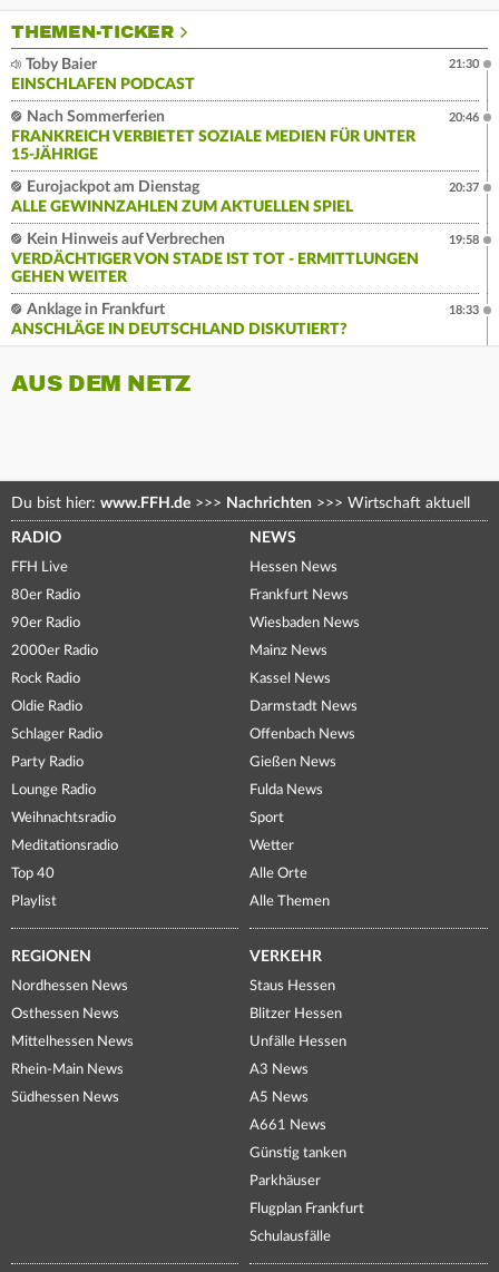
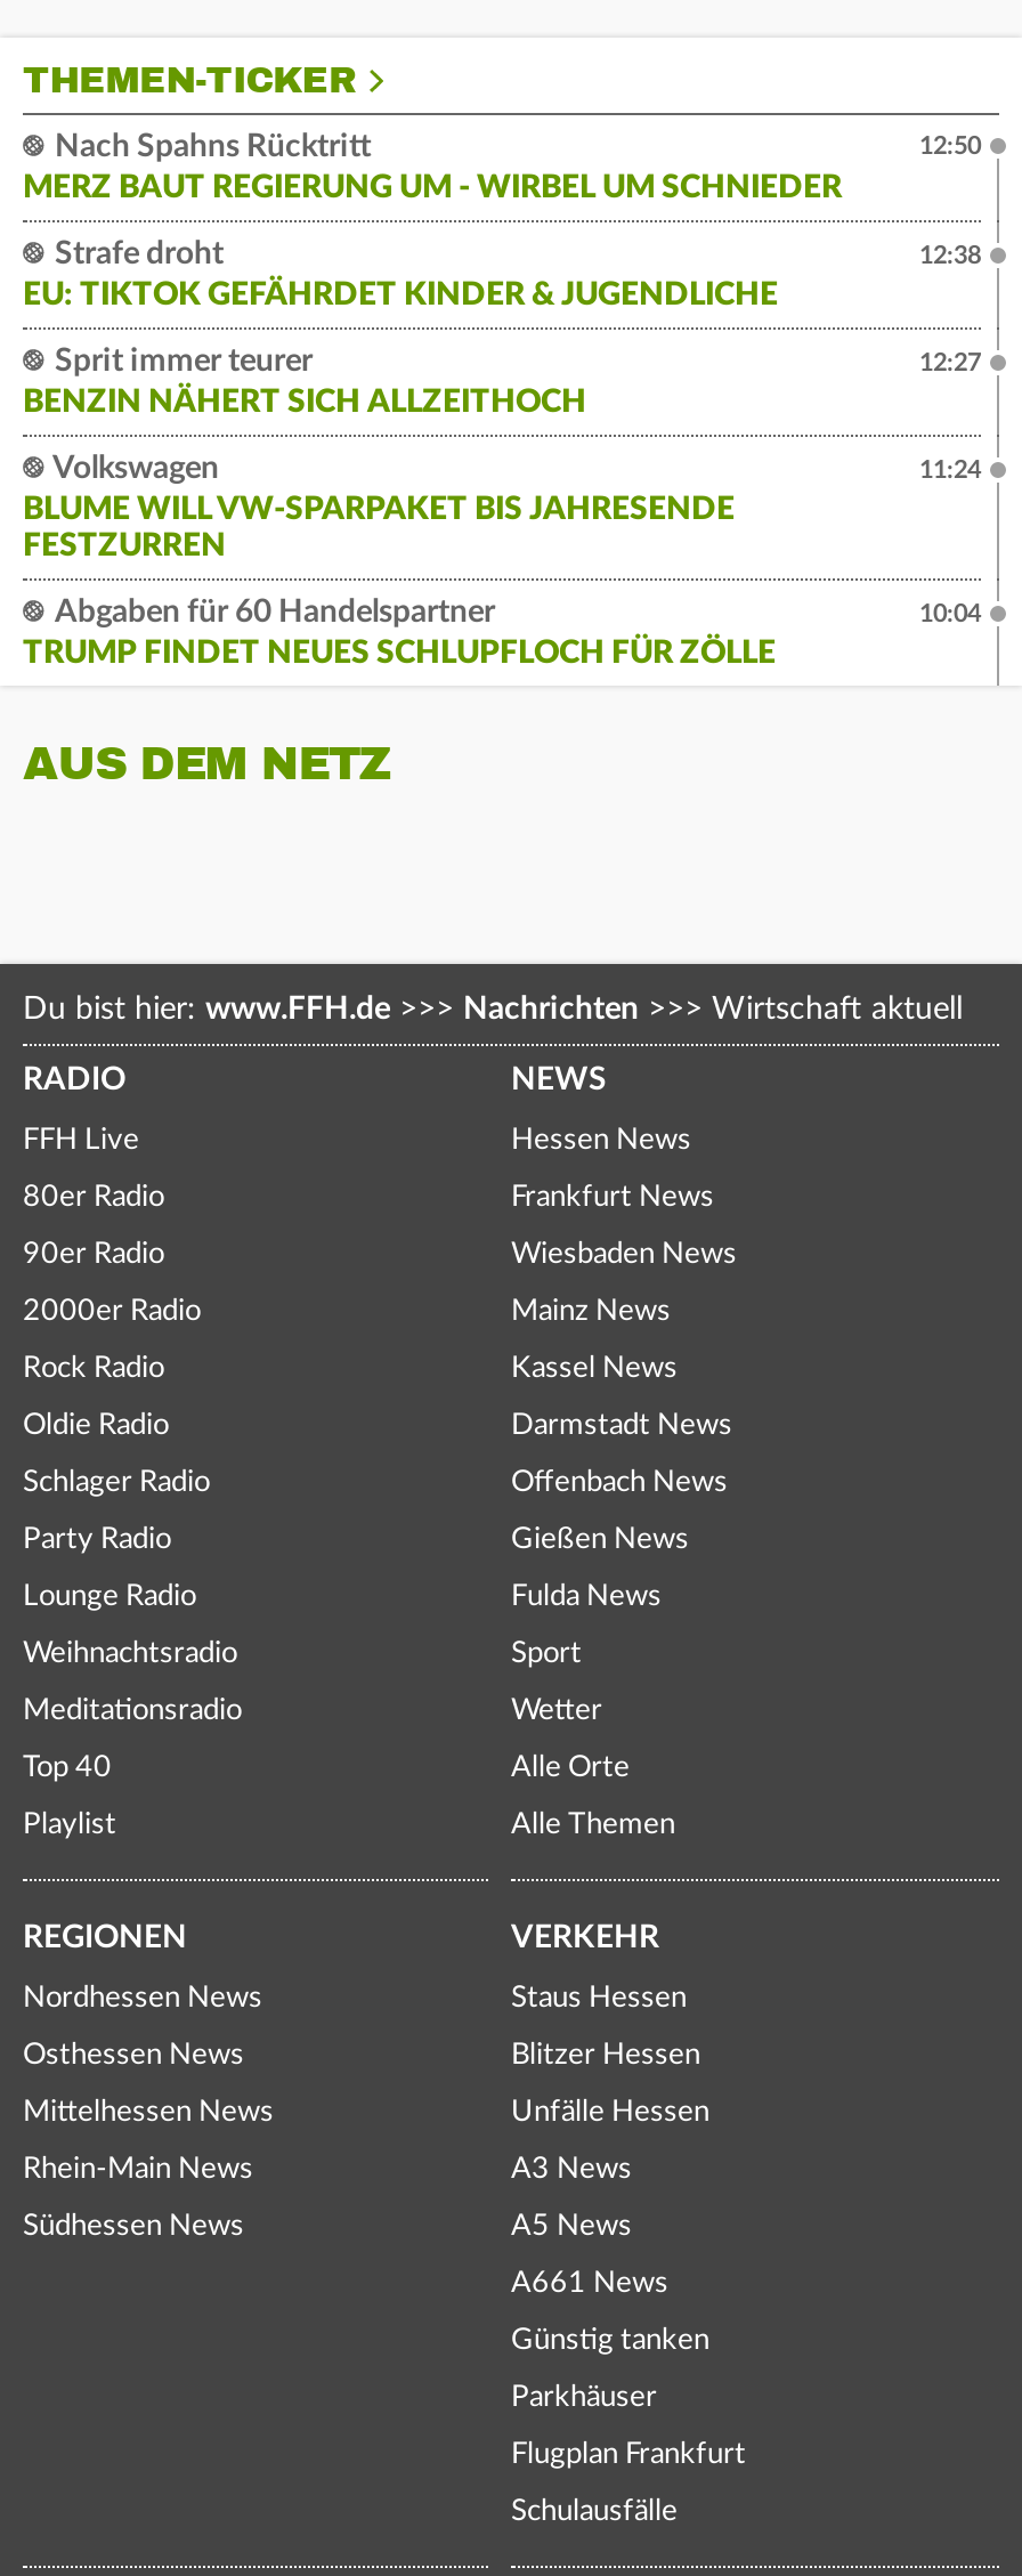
- Toby Baier
- EINSCHLAFEN PODCAST
+ Nach Spahns Rücktritt
+ MERZ BAUT REGIERUNG UM - WIRBEL UM SCHNIEDER

- 21:30
+ 12:50

- Nach Sommerferien
- FRANKREICH VERBIETET SOZIALE MEDIEN FÜR UNTER
- 15-JÄHRIGE
+ Strafe droht
+ EU: TIKTOK GEFÄHRDET KINDER & JUGENDLICHE

- 20:46
+ 12:38

- Eurojackpot am Dienstag
- ALLE GEWINNZAHLEN ZUM AKTUELLEN SPIEL
+ Sprit immer teurer
+ BENZIN NÄHERT SICH ALLZEITHOCH

- 20:37
+ 12:27

- Kein Hinweis auf Verbrechen
- VERDÄCHTIGER VON STADE IST TOT - ERMITTLUNGEN
- GEHEN WEITER
+ Volkswagen
+ BLUME WILL VW-SPARPAKET BIS JAHRESENDE
+ FESTZURREN

- 19:58
+ 11:24

- Anklage in Frankfurt
- ANSCHLÄGE IN DEUTSCHLAND DISKUTIERT?
+ Abgaben für 60 Handelspartner
+ TRUMP FINDET NEUES SCHLUPFLOCH FÜR ZÖLLE

- 18:33
+ 10:04
